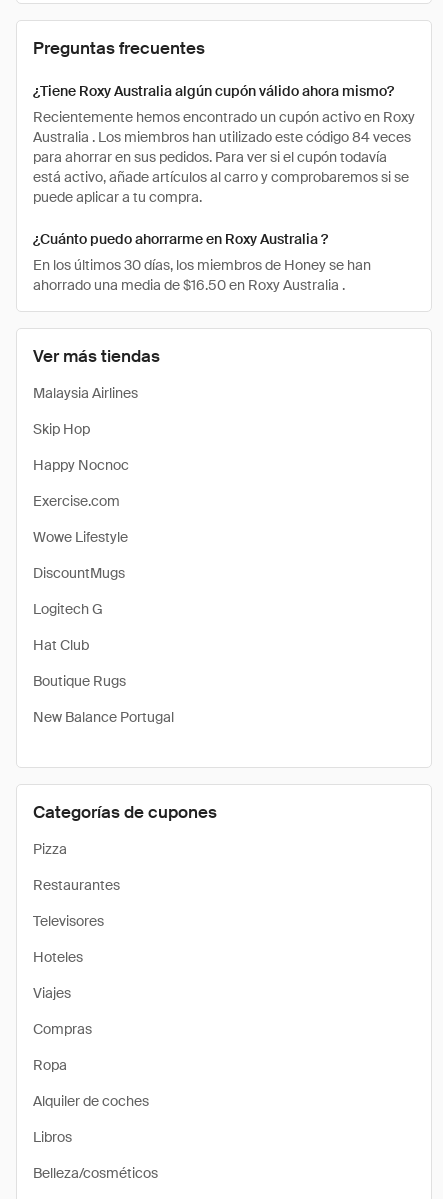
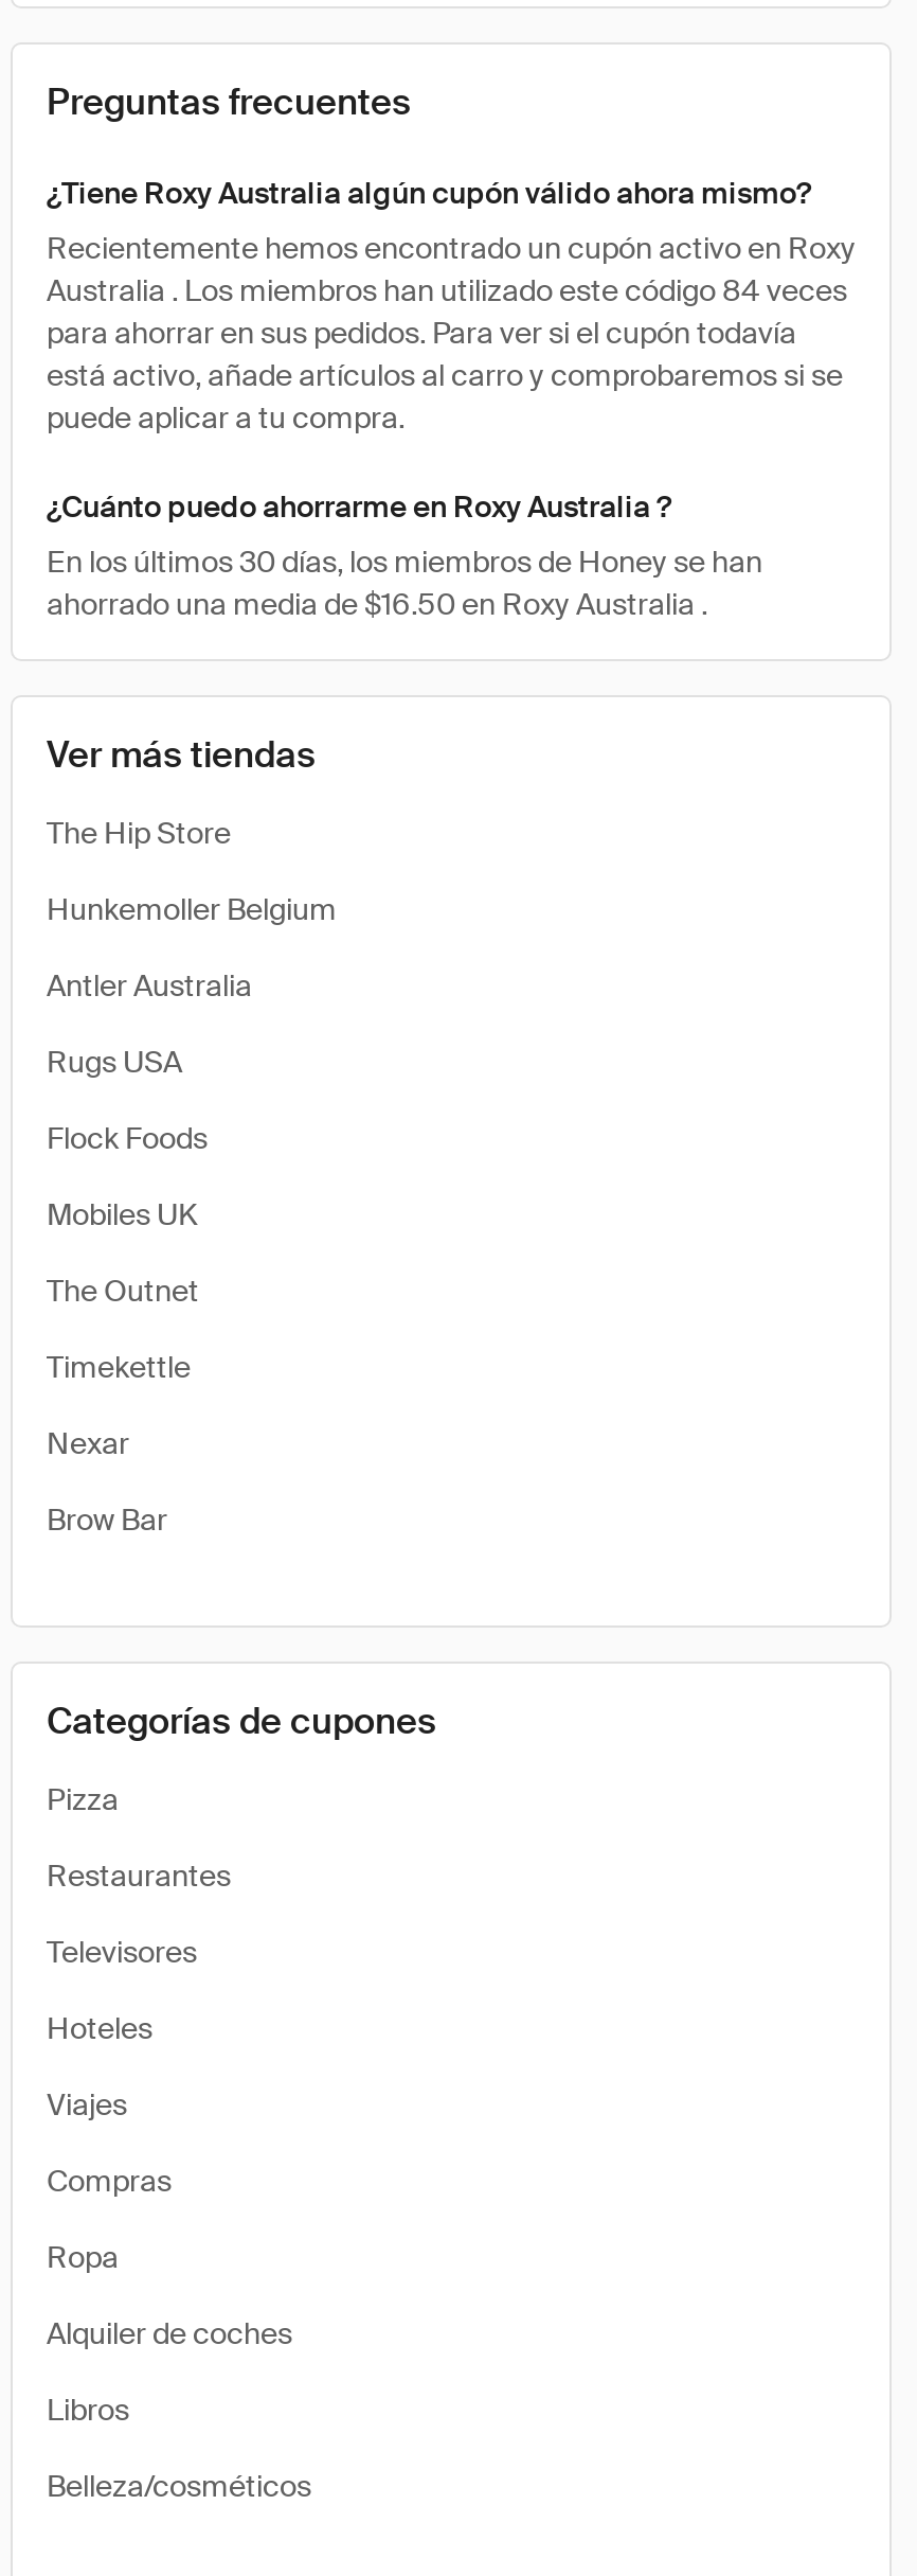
- Malaysia Airlines
+ The Hip Store

- Skip Hop
+ Hunkemoller Belgium

- Happy Nocnoc
+ Antler Australia

- Exercise.com
+ Rugs USA

- Wowe Lifestyle
+ Flock Foods

- DiscountMugs
+ Mobiles UK

- Logitech G
+ The Outnet

- Hat Club
+ Timekettle

- Boutique Rugs
+ Nexar

- New Balance Portugal
+ Brow Bar
